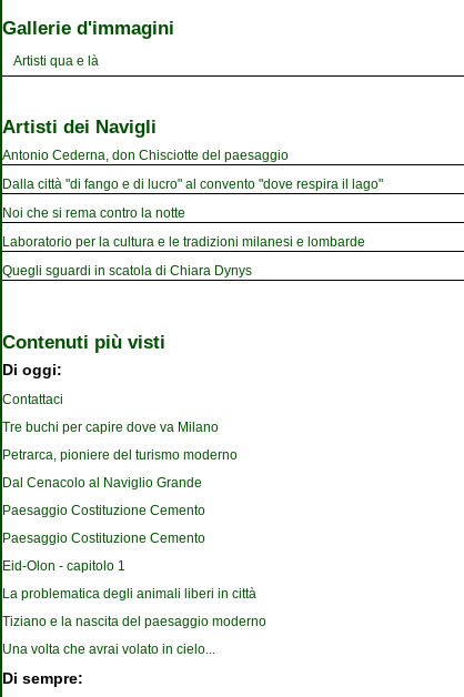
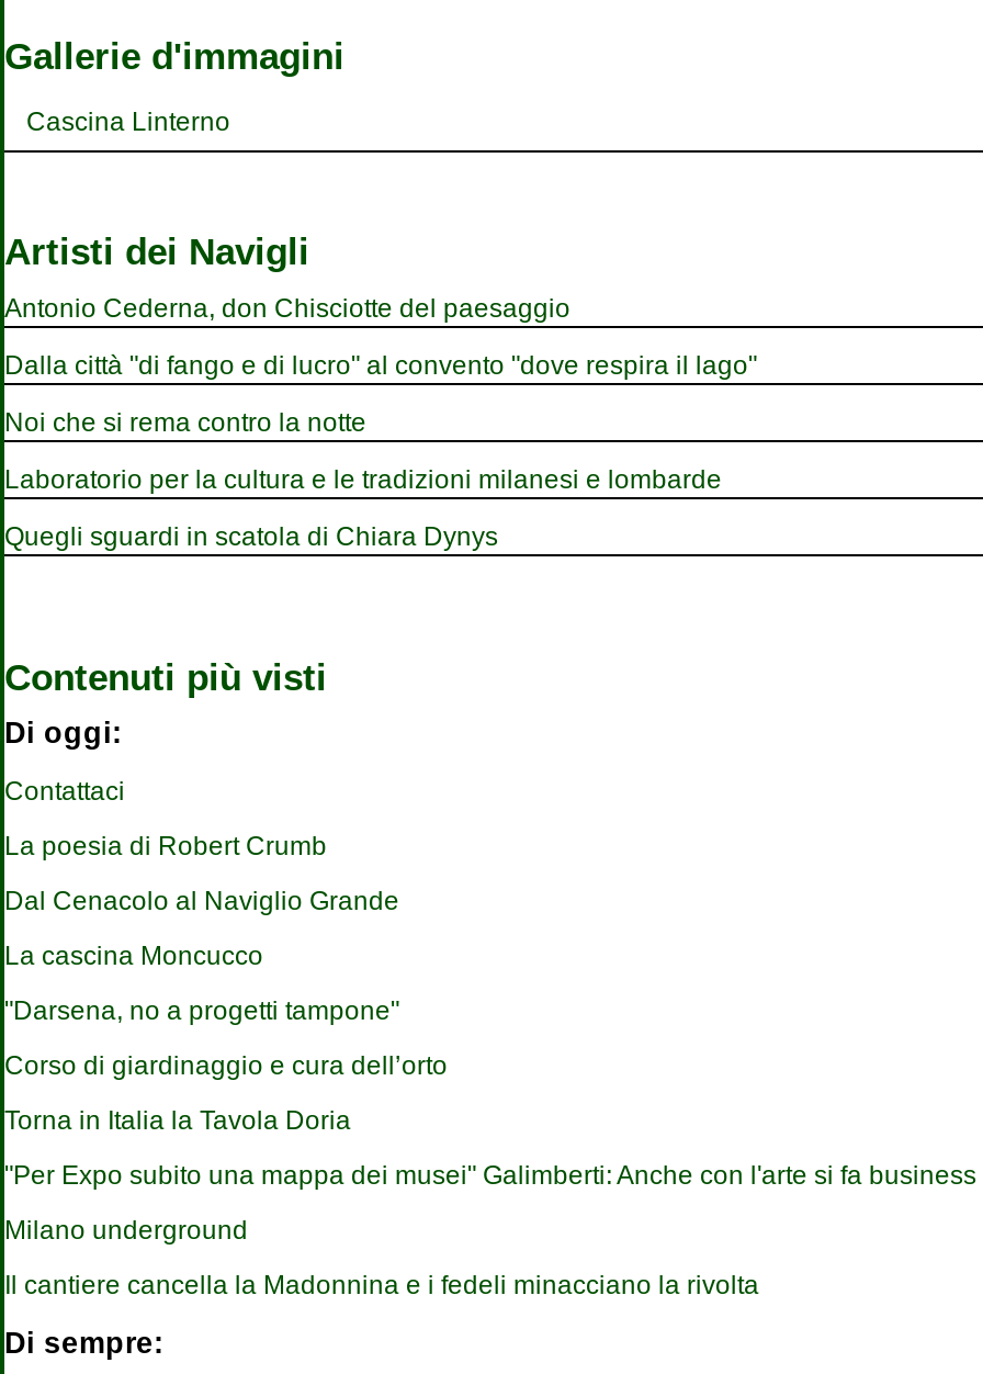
- Artisti qua e là
+ Cascina Linterno

- Tre buchi per capire dove va Milano
- Petrarca, pioniere del turismo moderno
+ La poesia di Robert Crumb

moved up: Dal Cenacolo al Naviglio Grande

- Paesaggio Costituzione Cemento
- Paesaggio Costituzione Cemento
- Eid-Olon - capitolo 1
- La problematica degli animali liberi in città
- Tiziano e la nascita del paesaggio moderno
- Una volta che avrai volato in cielo...
+ La cascina Moncucco
+ "Darsena, no a progetti tampone"
+ Corso di giardinaggio e cura dell’orto
+ Torna in Italia la Tavola Doria
+ "Per Expo subito una mappa dei musei" Galimberti: Anche con l'arte si fa business
+ Milano underground
+ Il cantiere cancella la Madonnina e i fedeli minacciano la rivolta
